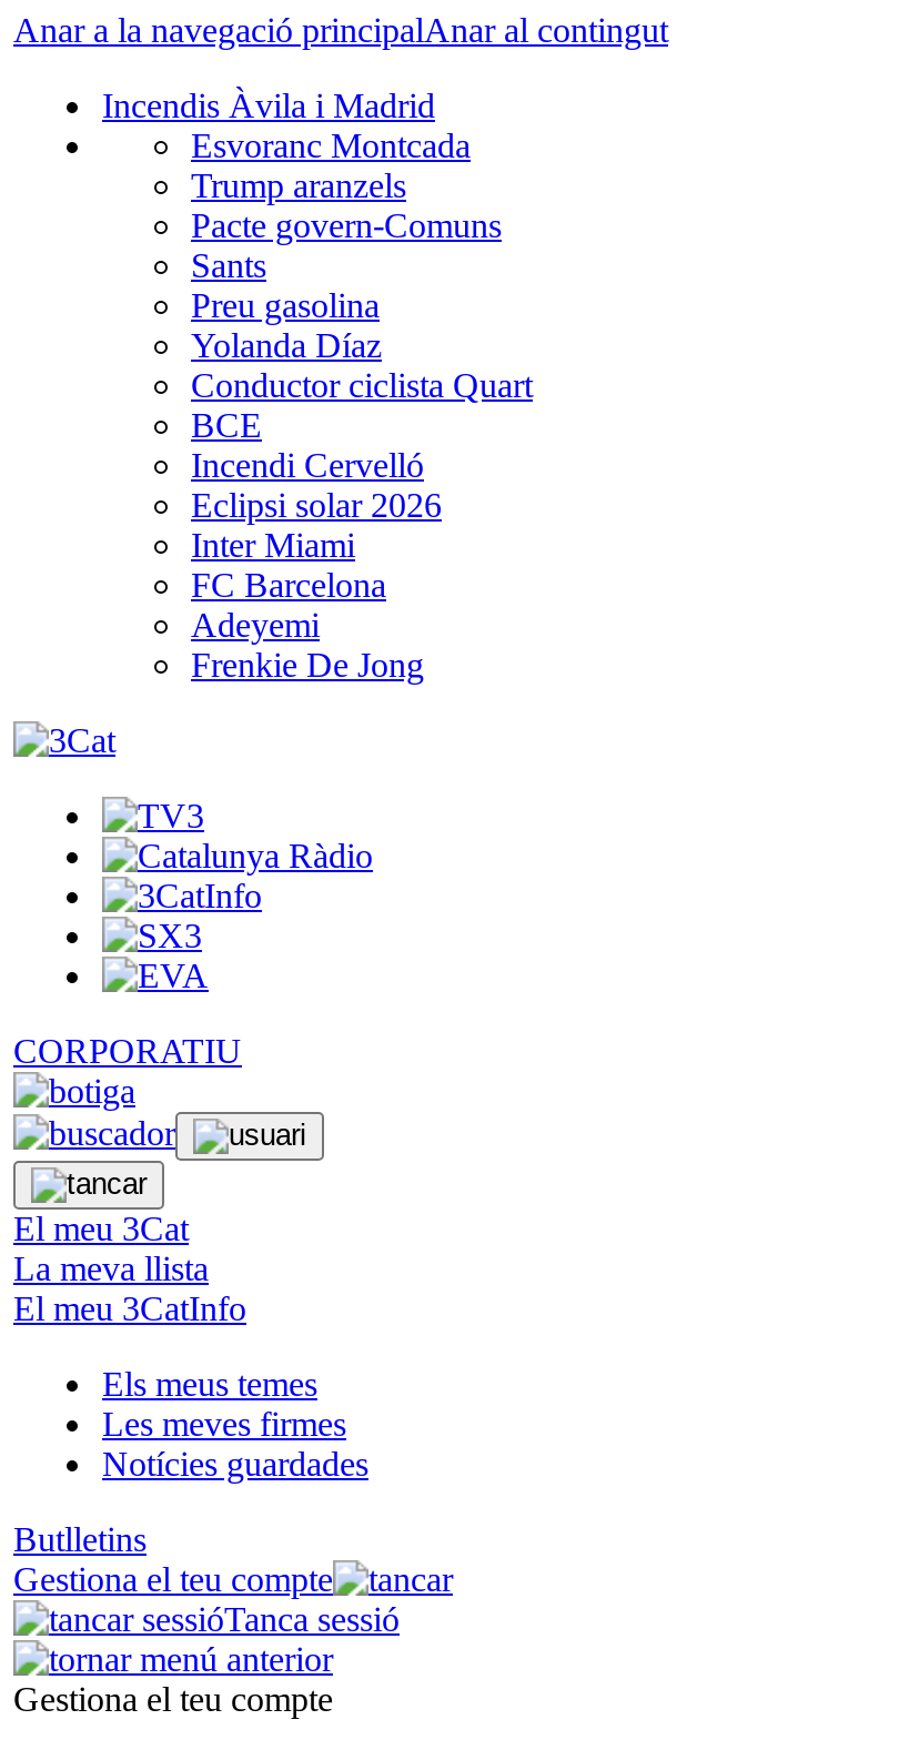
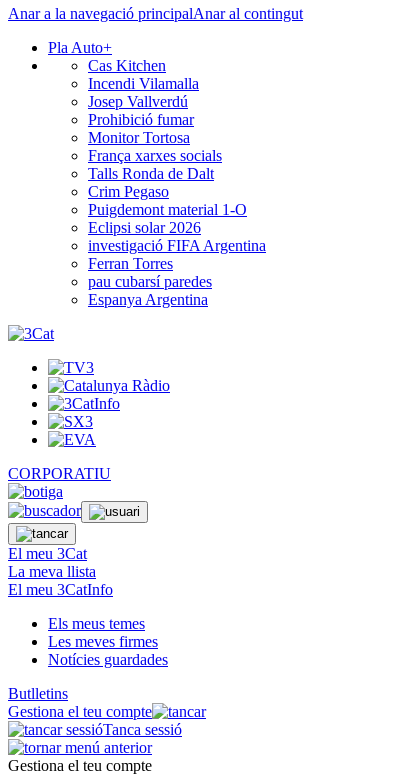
- Incendis Àvila i Madrid
- Esvoranc Montcada
- Trump aranzels
- Pacte govern-Comuns
- Sants
- Preu gasolina
- Yolanda Díaz
- Conductor ciclista Quart
- BCE
- Incendi Cervelló
+ Pla Auto+
+ Cas Kitchen
+ Incendi Vilamalla
+ Josep Vallverdú
+ Prohibició fumar
+ Monitor Tortosa
+ França xarxes socials
+ Talls Ronda de Dalt
+ Crim Pegaso
+ Puigdemont material 1-O

- Inter Miami
- FC Barcelona
- Adeyemi
- Frenkie De Jong
+ investigació FIFA Argentina
+ Ferran Torres
+ pau cubarsí paredes
+ Espanya Argentina
